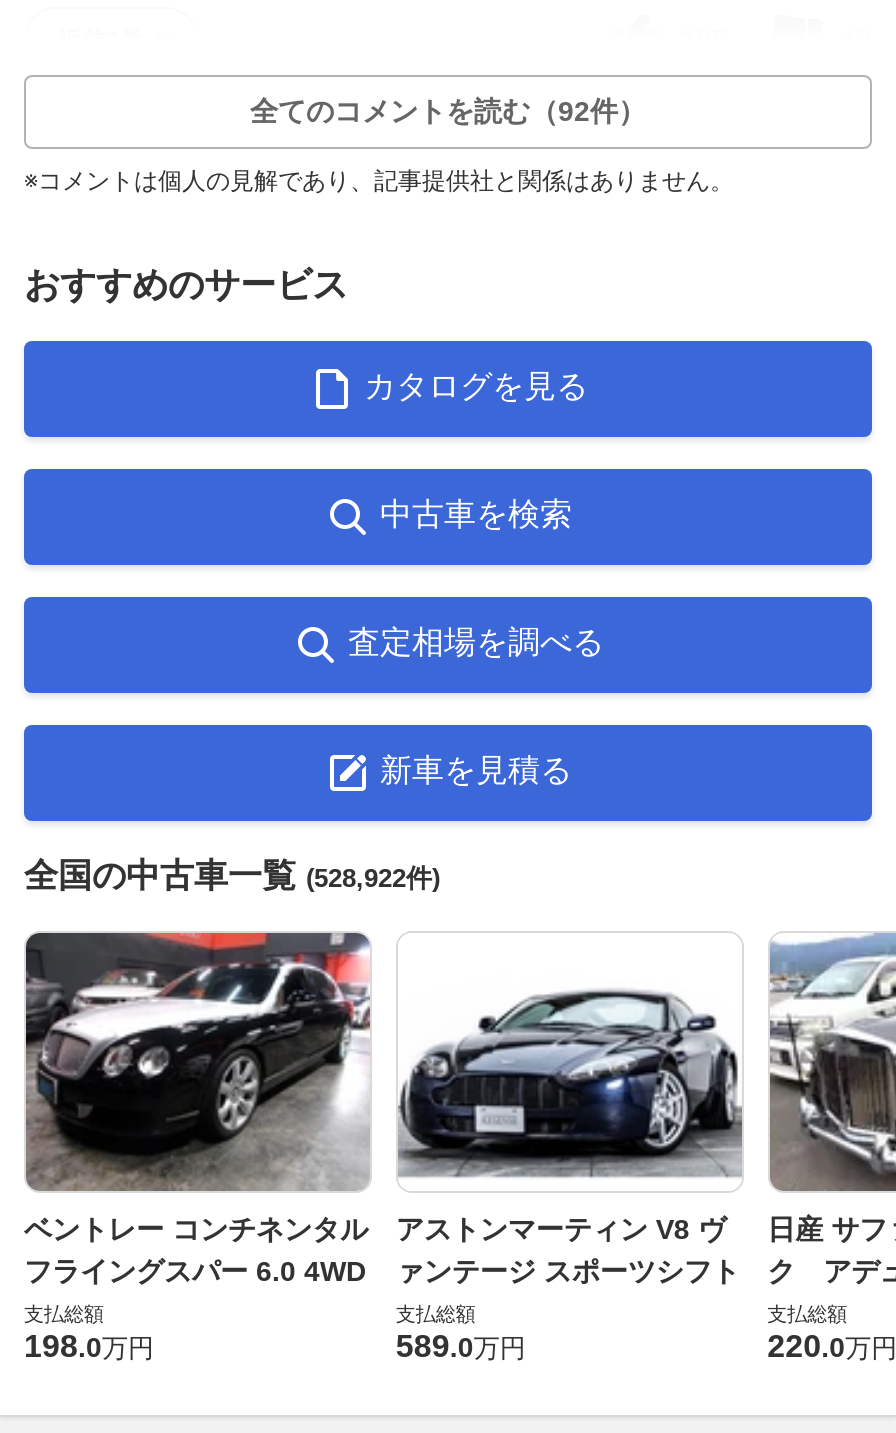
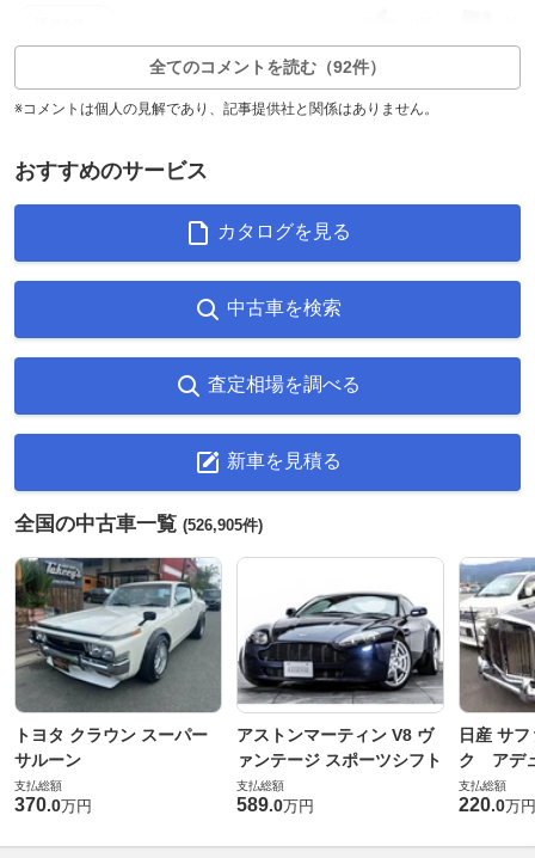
- 全国の中古車一覧(528,922件)
+ 全国の中古車一覧(526,905件)

- [image]
- ベントレー コンチネンタル
- フライングスパー 6.0 4WD
+ [image]
+ トヨタ クラウン スーパー
+ サルーン

- 198.0万円
+ 370.0万円
